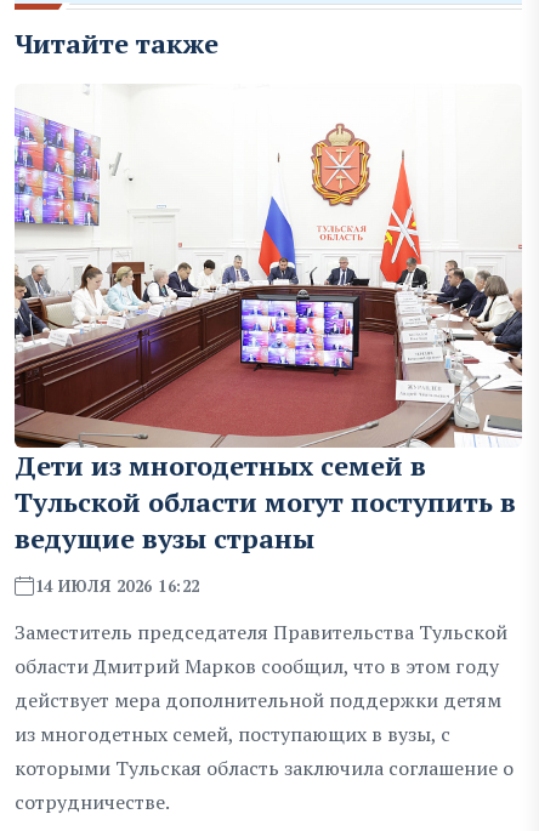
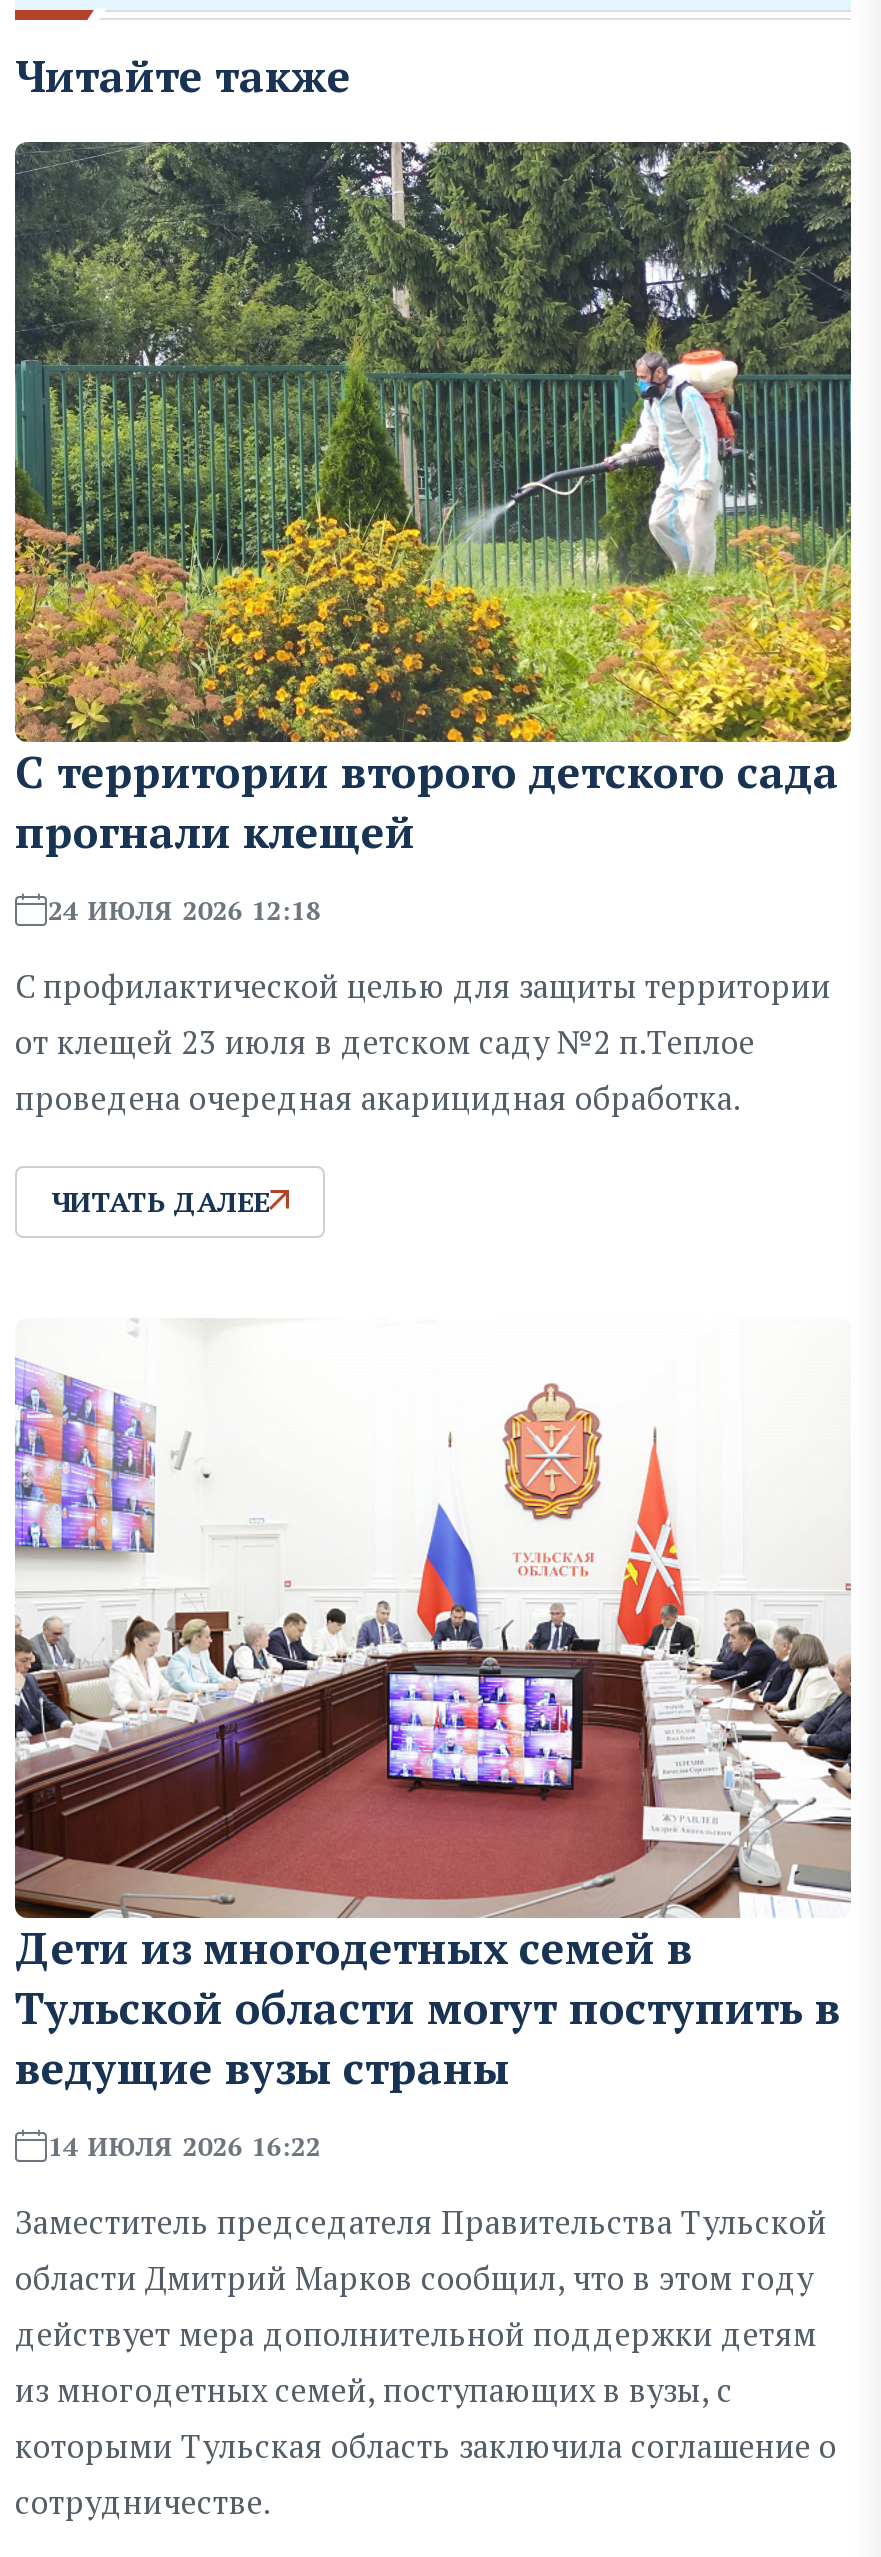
+ [image]
+ С территории второго детского сада
+ прогнали клещей
+ 24 ИЮЛЯ 2026 12:18
+ С профилактической целью для защиты территории
+ от клещей 23 июля в детском саду №2 п.Теплое
+ проведена очередная акарицидная обработка.
+ ЧИТАТЬ ДАЛЕЕ
